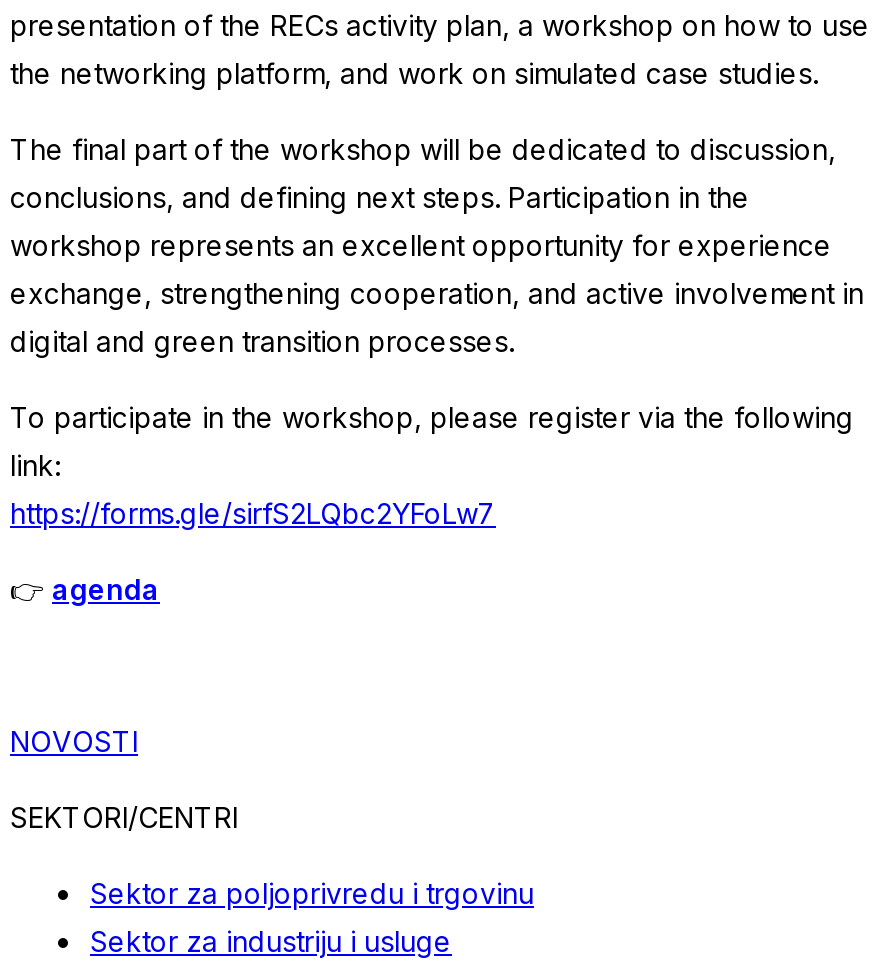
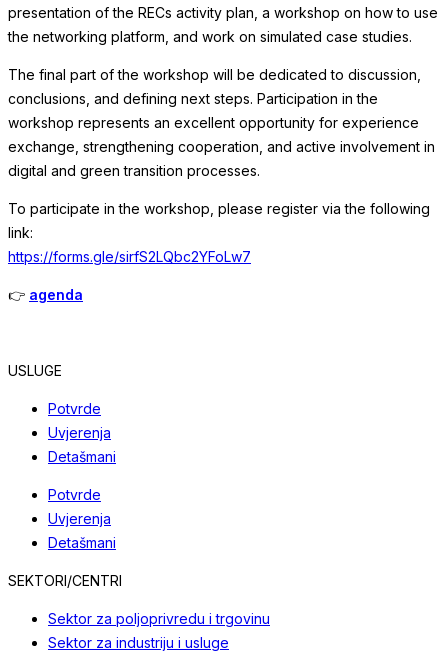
- NOVOSTI
+ USLUGE
+ Potvrde
+ Uvjerenja
+ Detašmani
+ Potvrde
+ Uvjerenja
+ Detašmani
